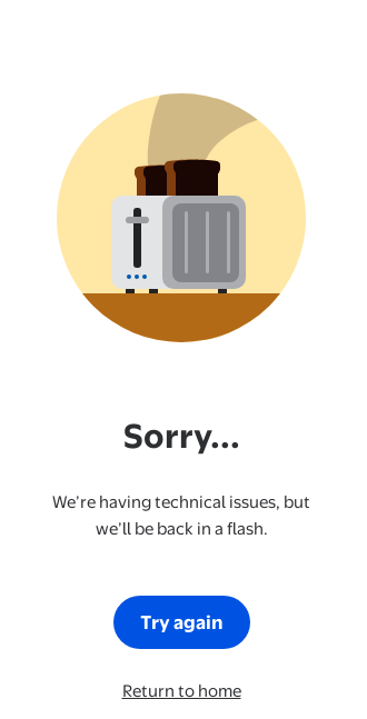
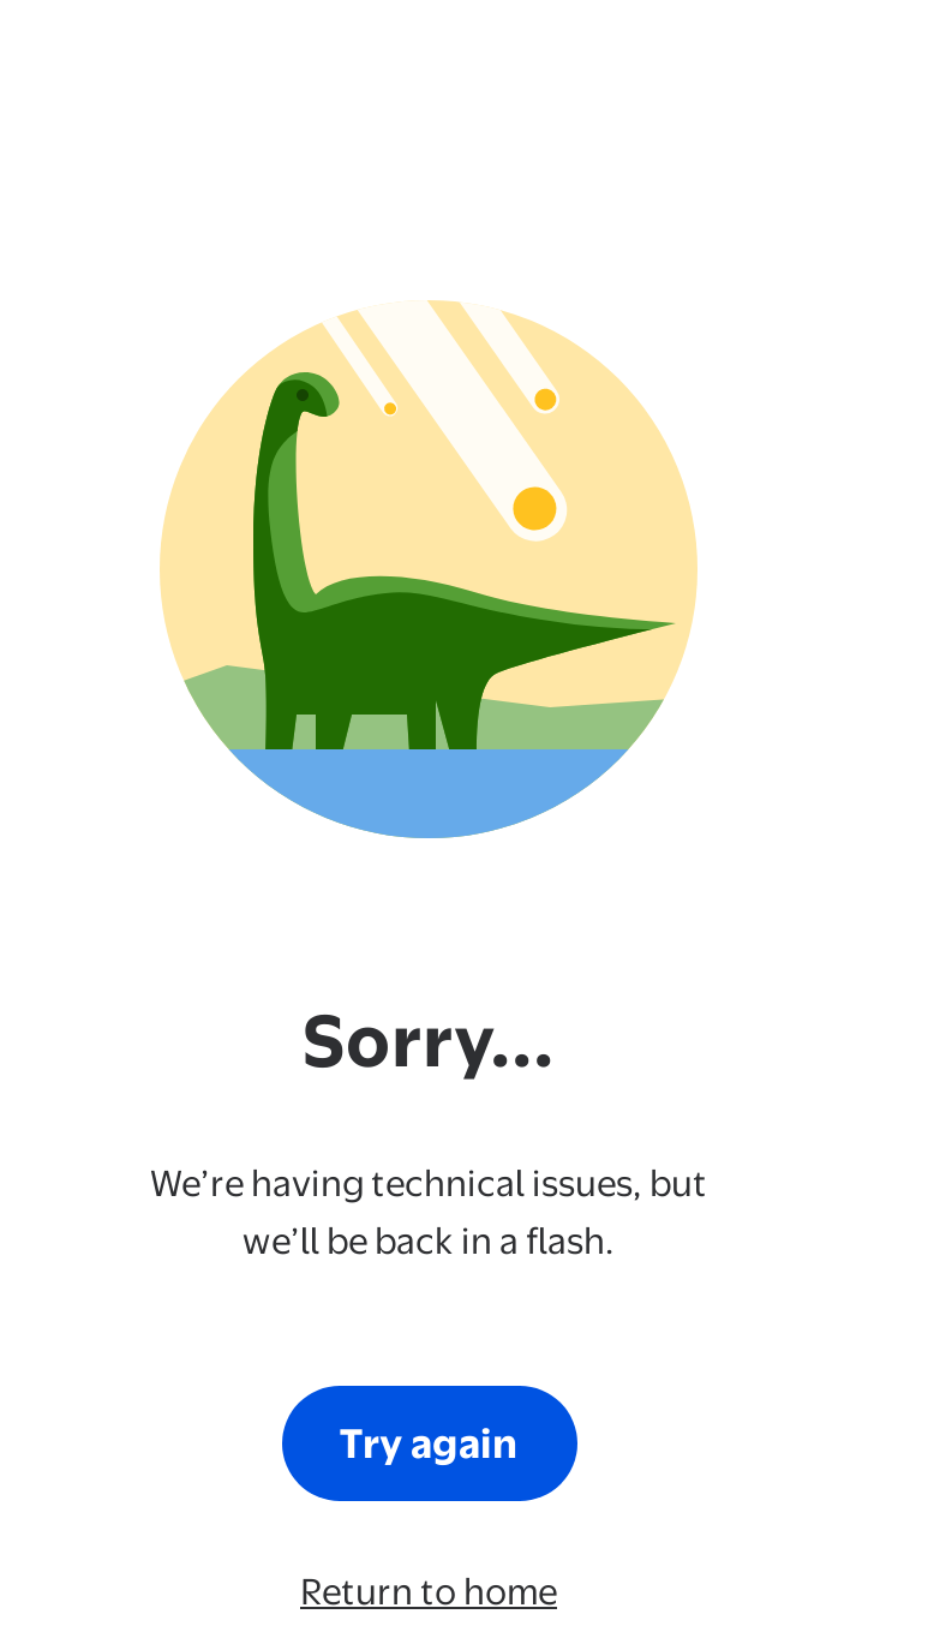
- [image]
+ [image]
